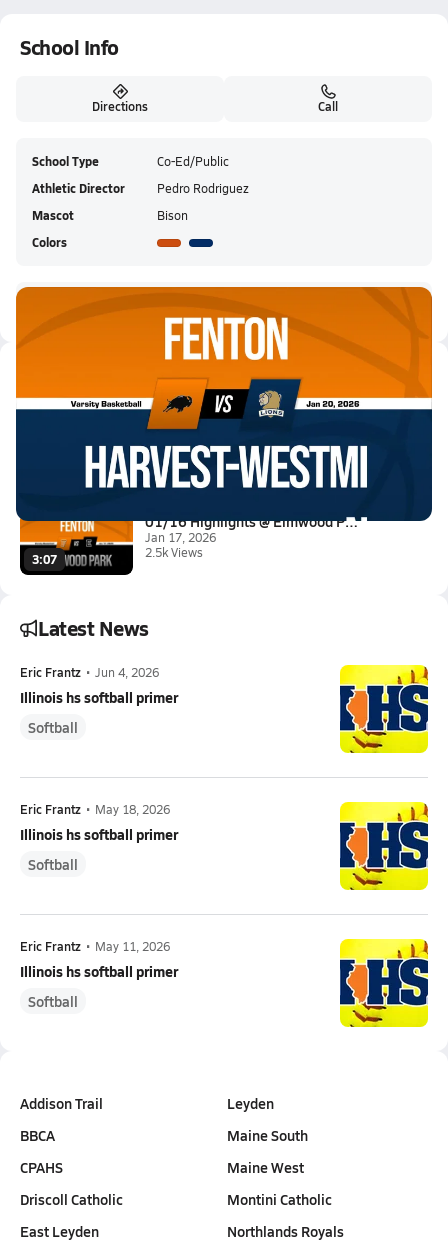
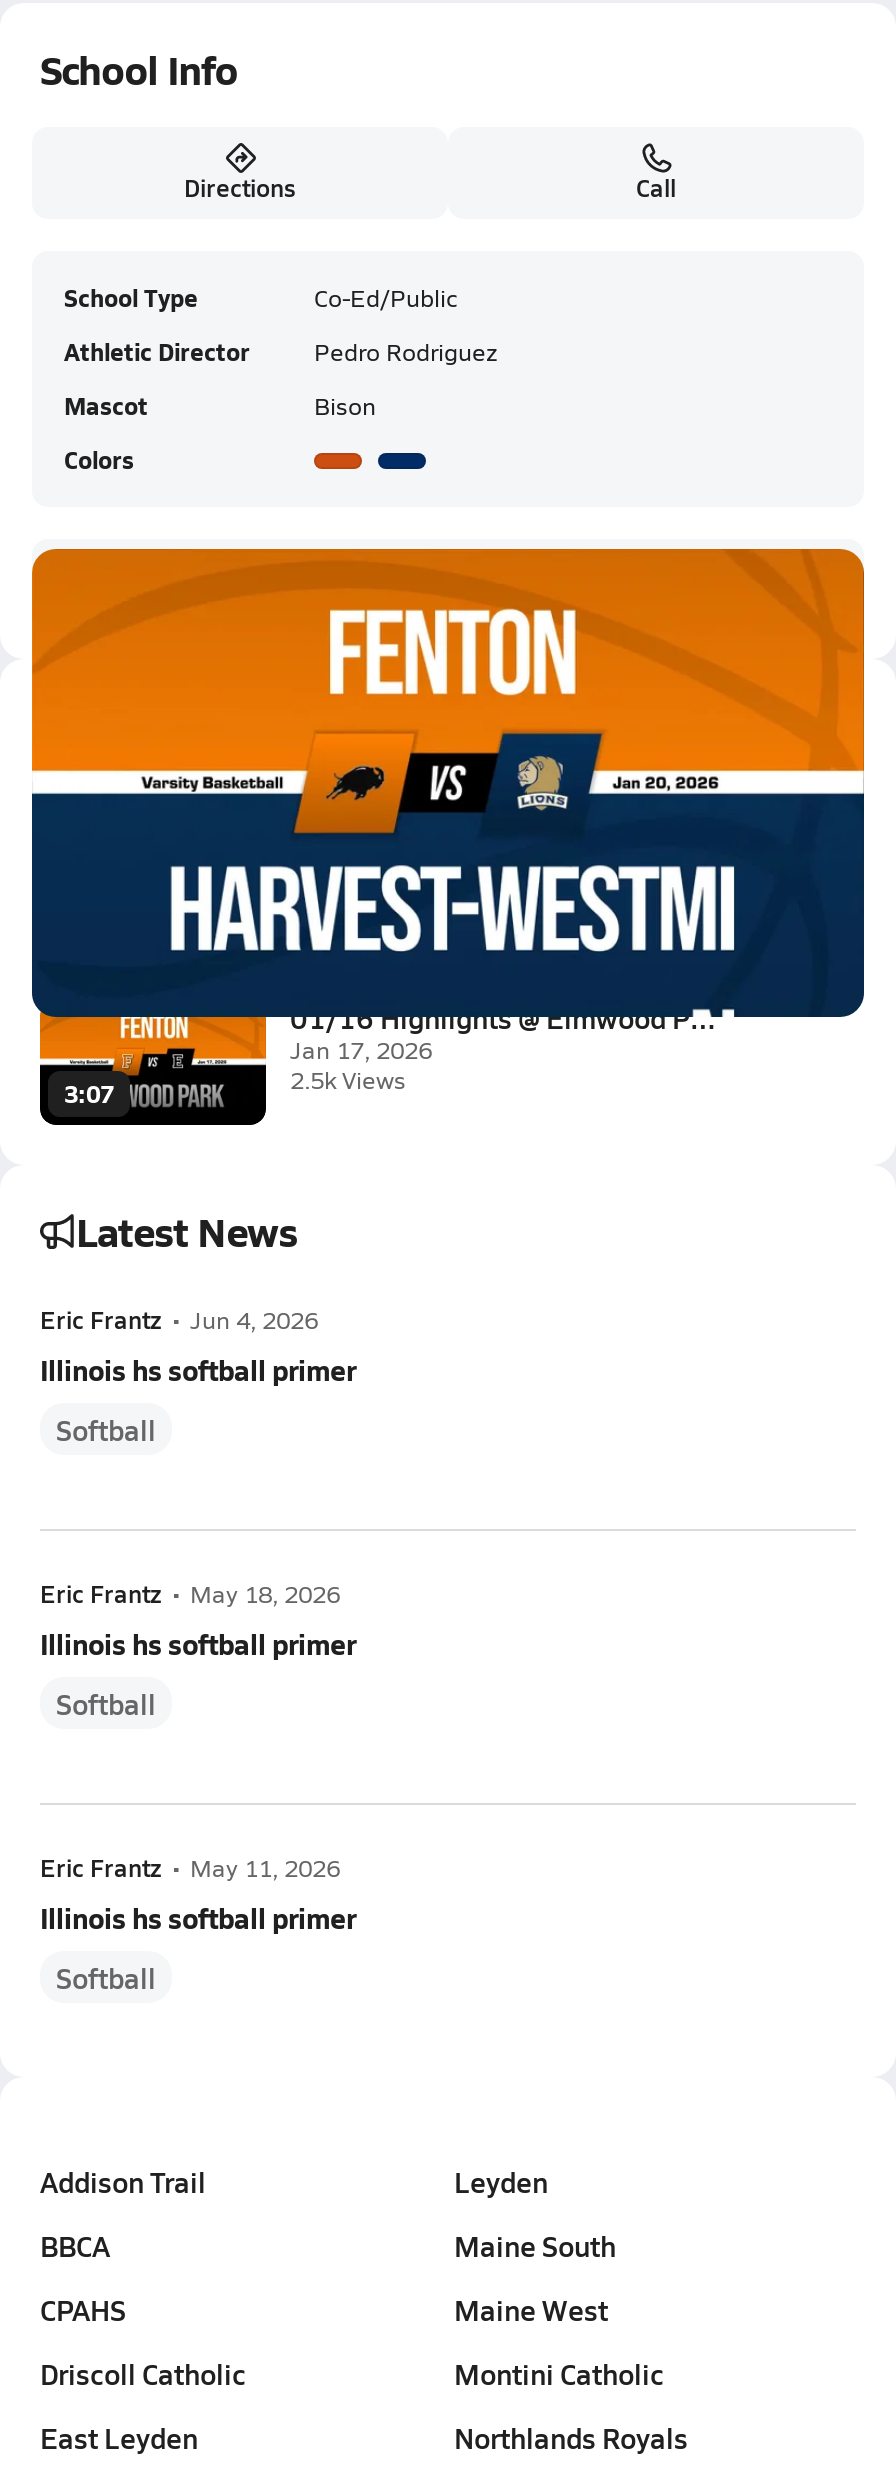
- [image]

- [image]

- [image]
